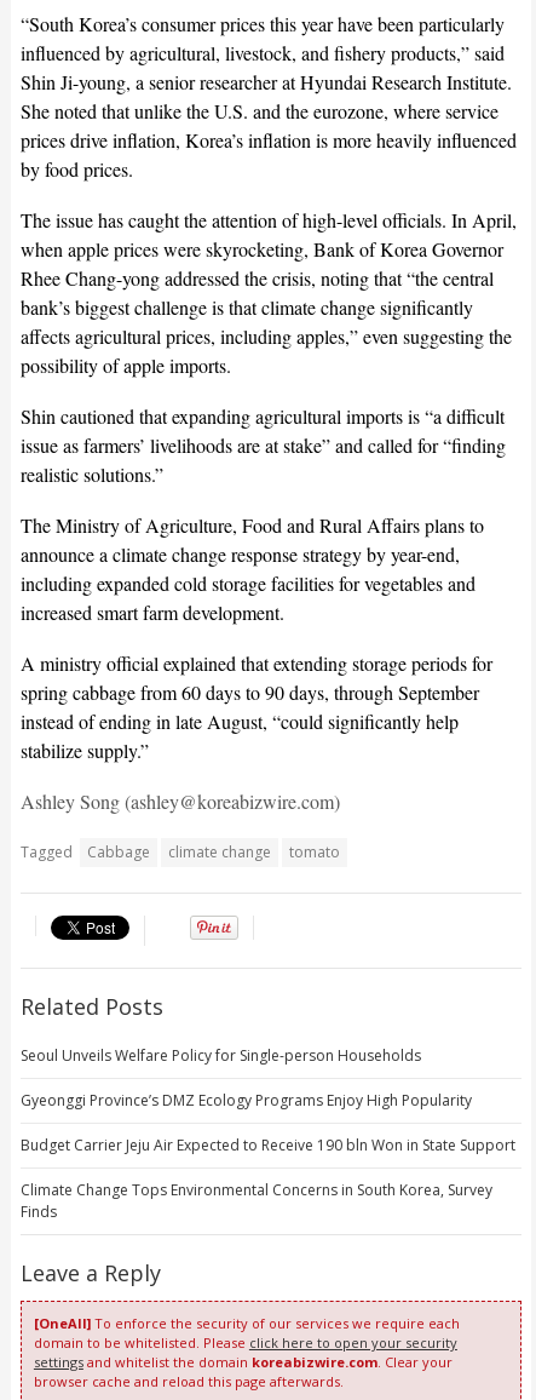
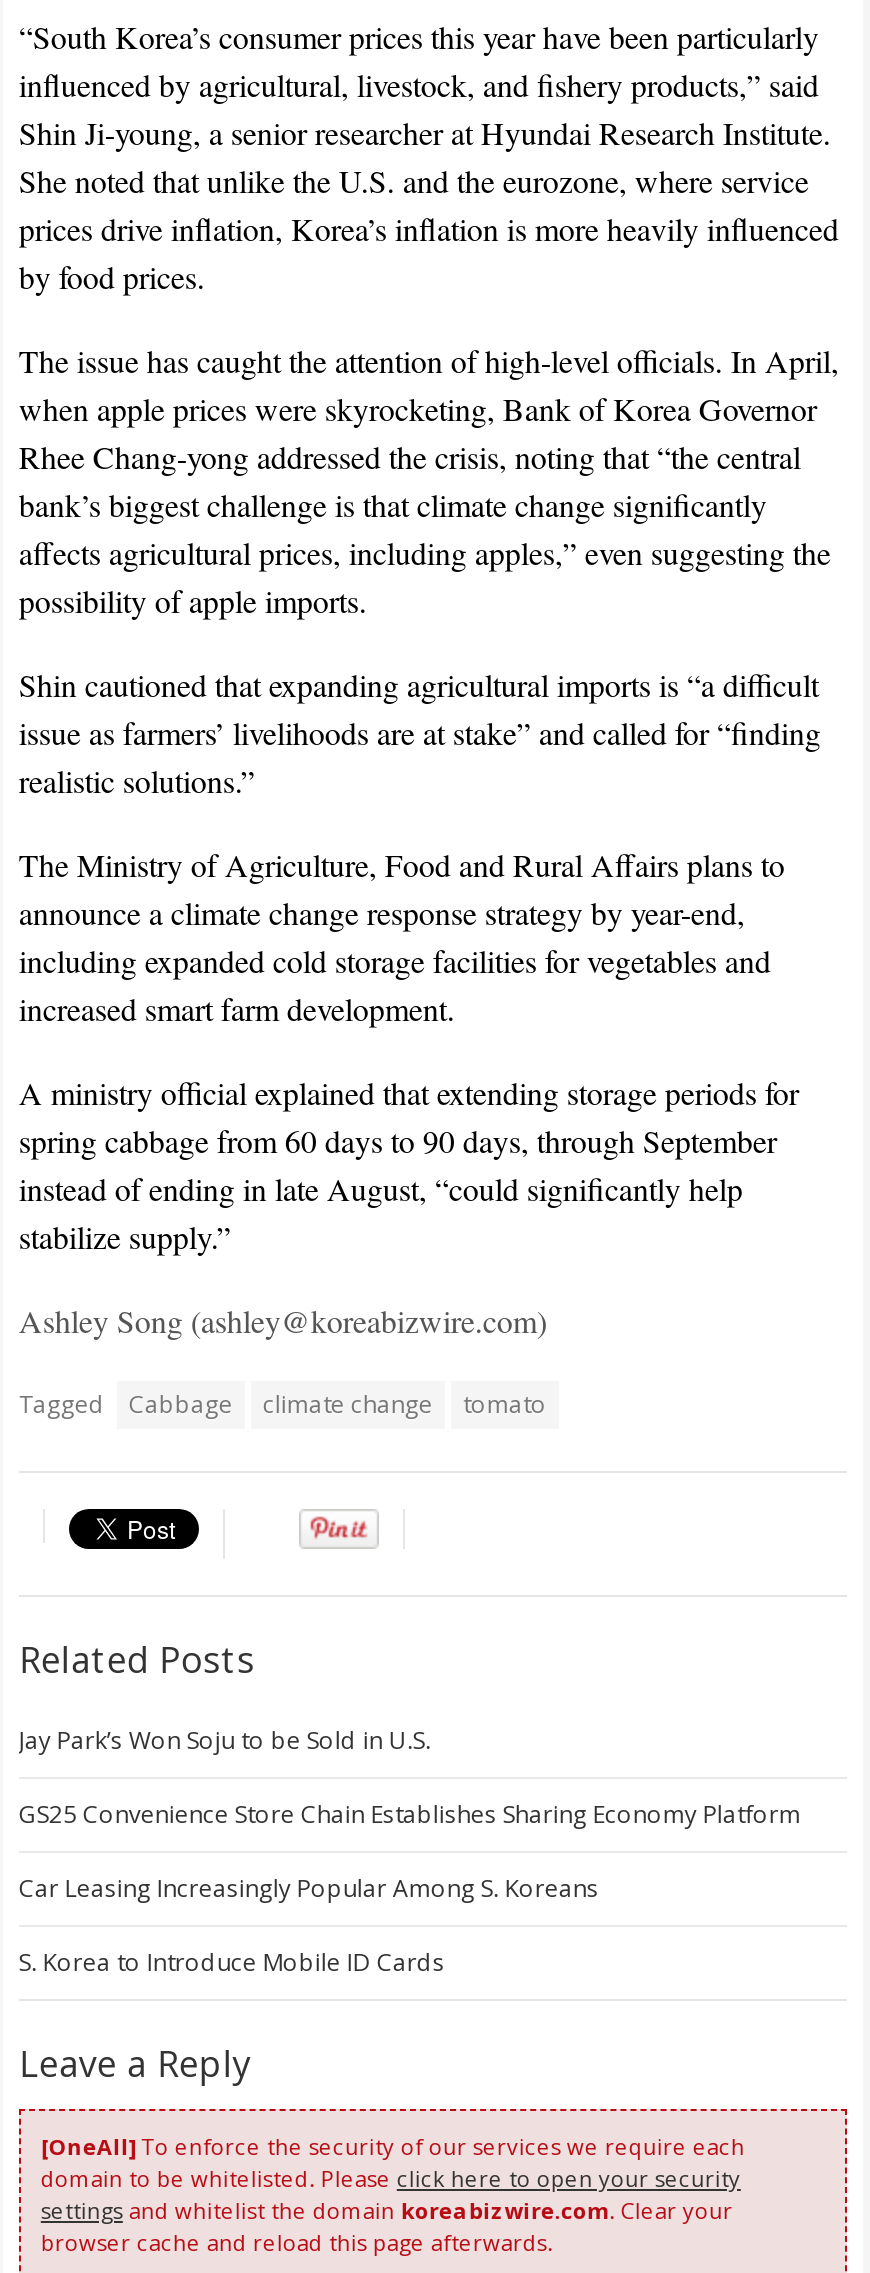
- Seoul Unveils Welfare Policy for Single-person Households
+ Jay Park’s Won Soju to be Sold in U.S.

- Gyeonggi Province’s DMZ Ecology Programs Enjoy High Popularity
+ GS25 Convenience Store Chain Establishes Sharing Economy Platform

- Budget Carrier Jeju Air Expected to Receive 190 bln Won in State Support
+ Car Leasing Increasingly Popular Among S. Koreans

- Climate Change Tops Environmental Concerns in South Korea, Survey
- Finds
+ S. Korea to Introduce Mobile ID Cards
